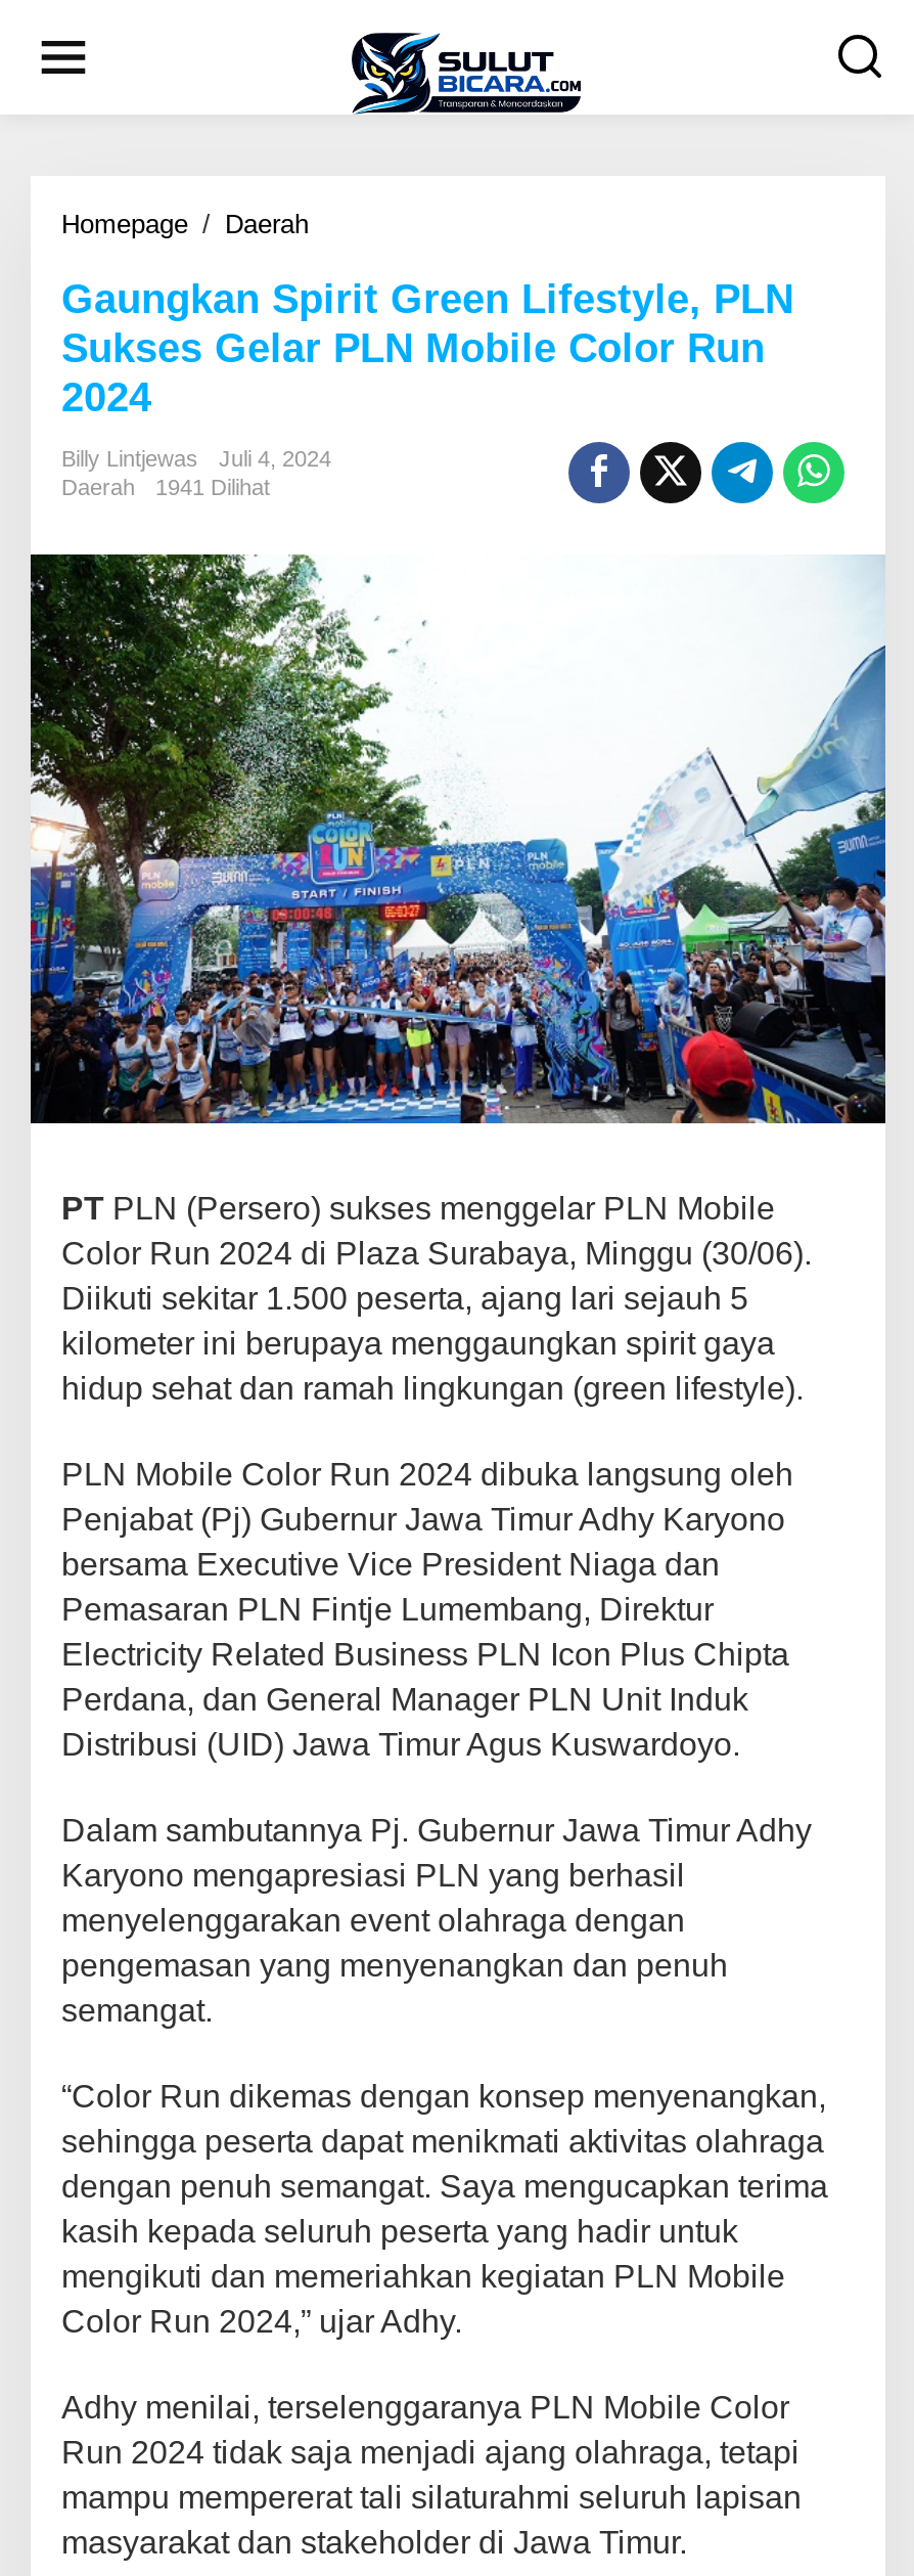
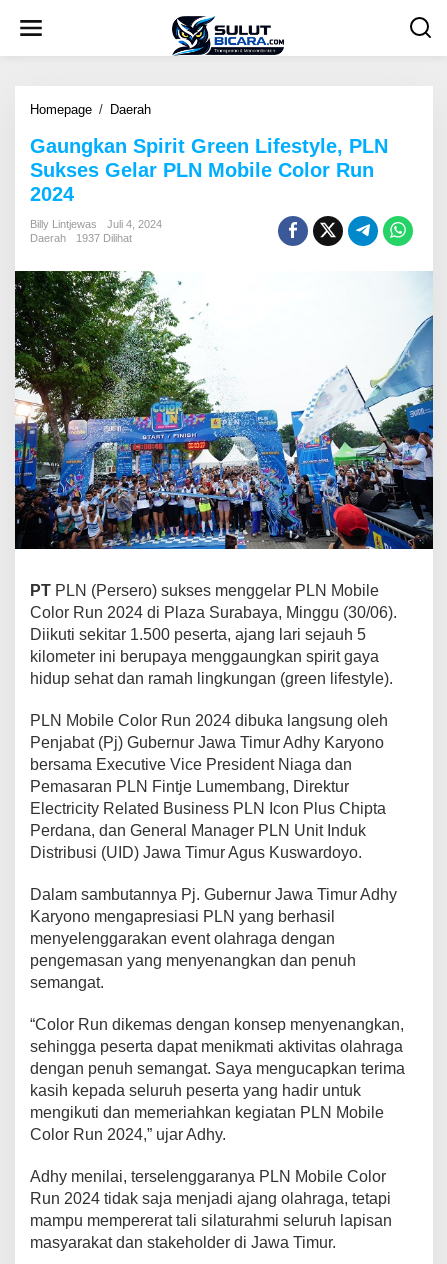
- 1941 Dilihat
+ 1937 Dilihat
